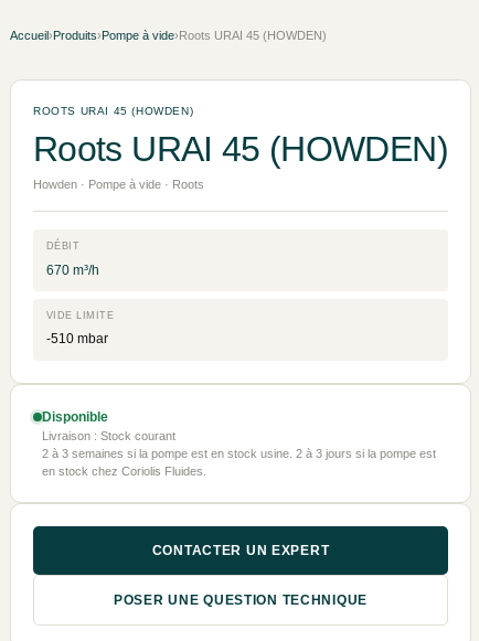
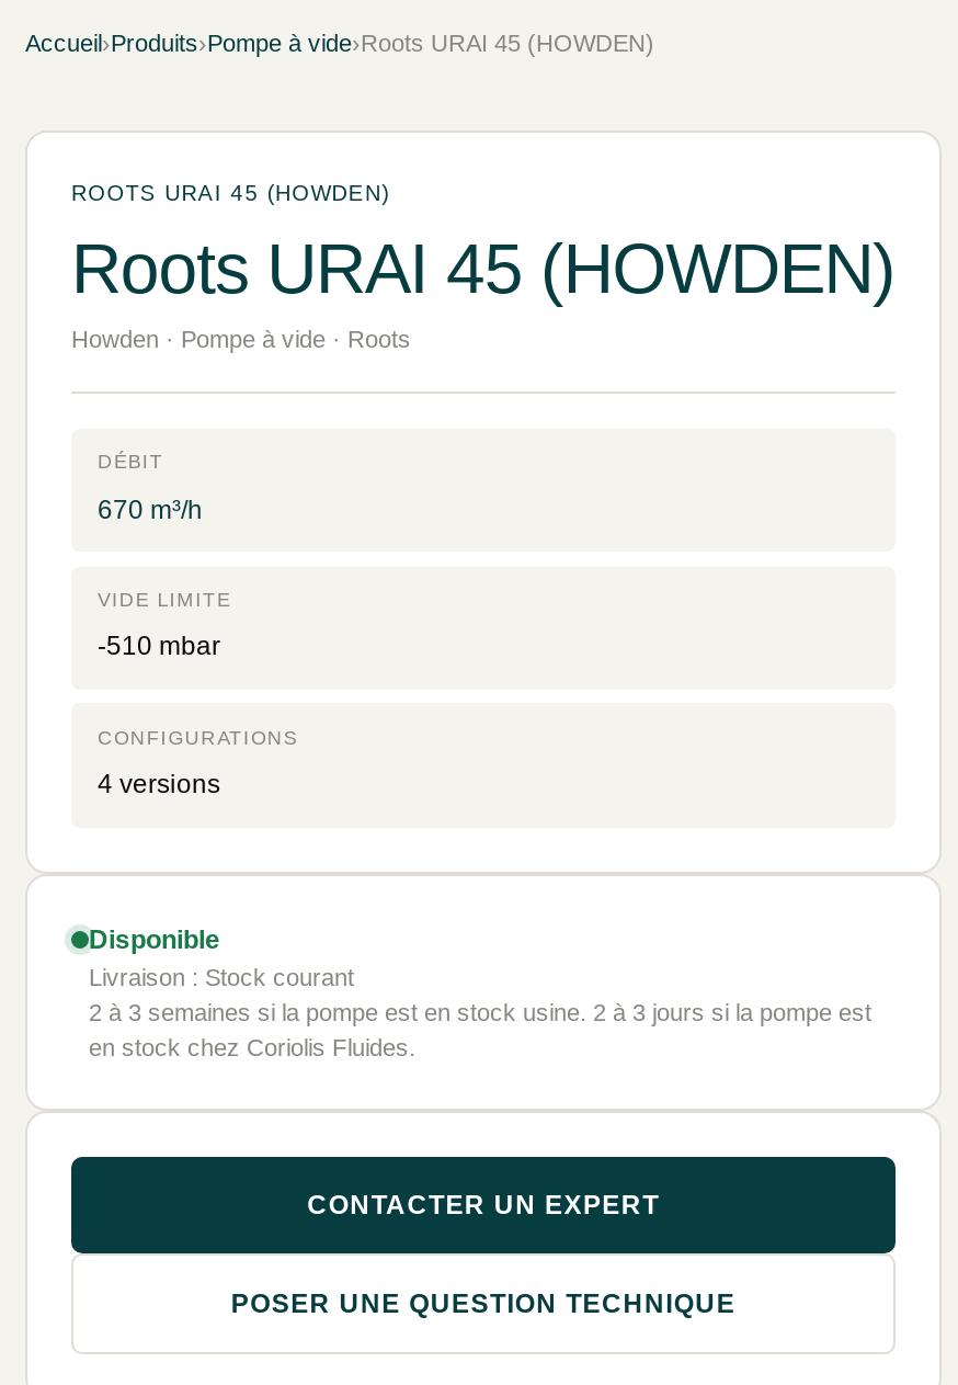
+ CONFIGURATIONS
+ 4 versions
